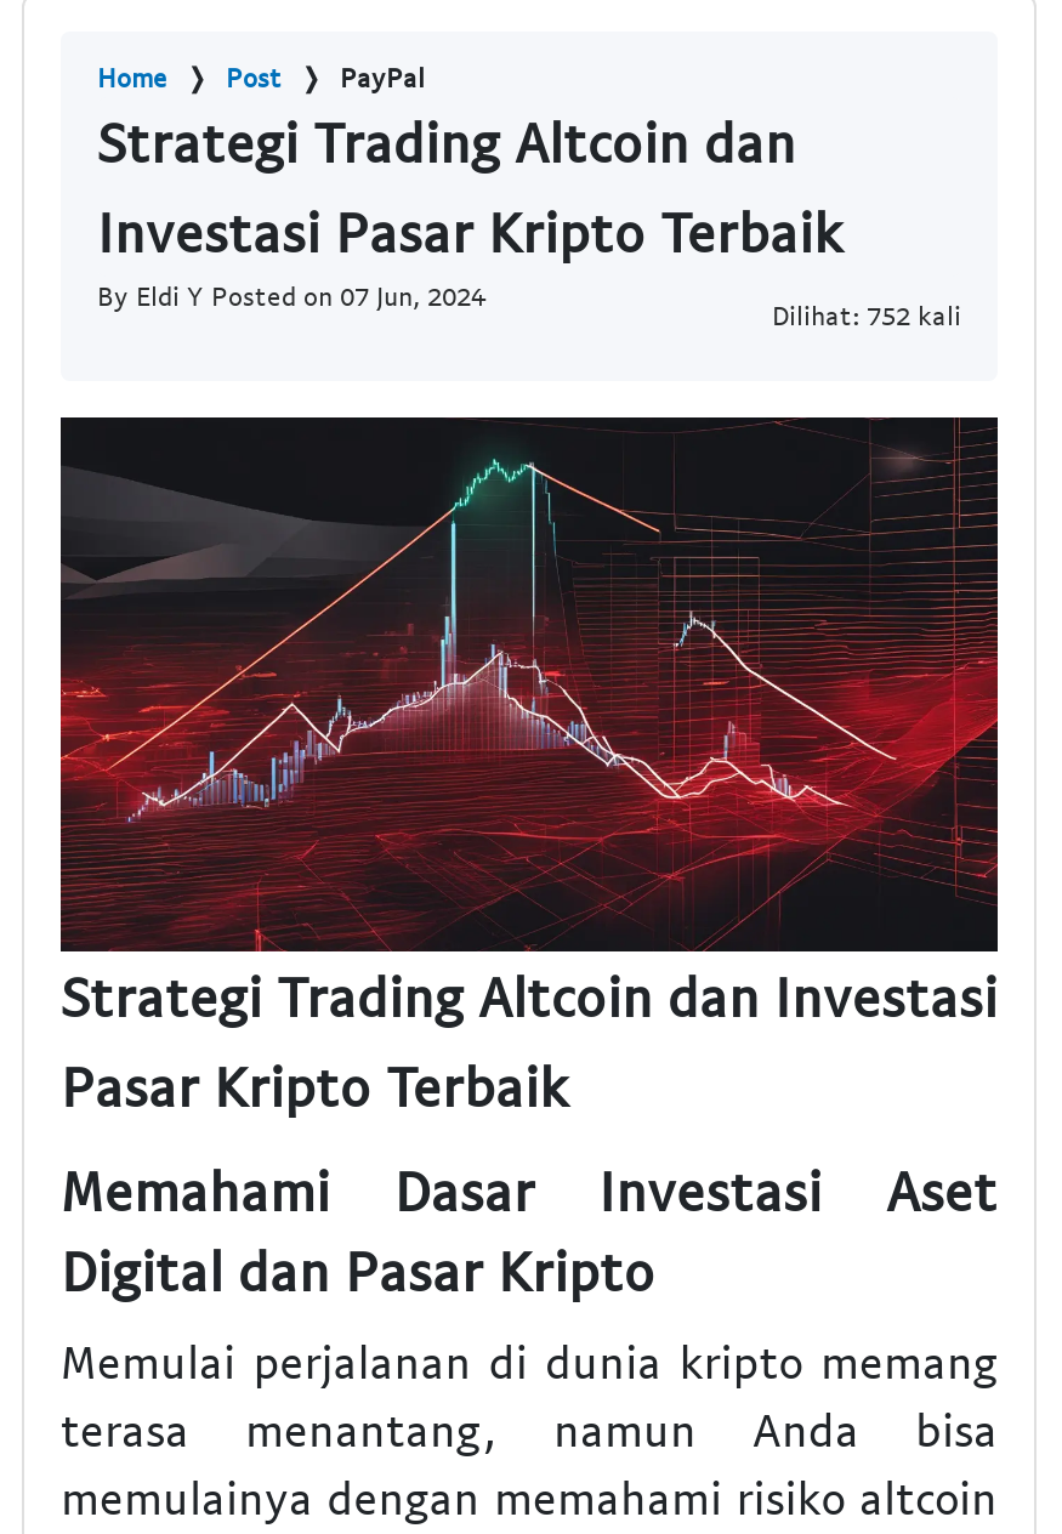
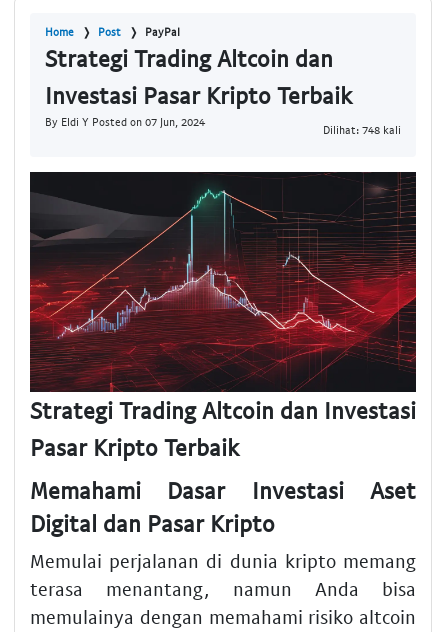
- Dilihat: 752 kali
+ Dilihat: 748 kali
